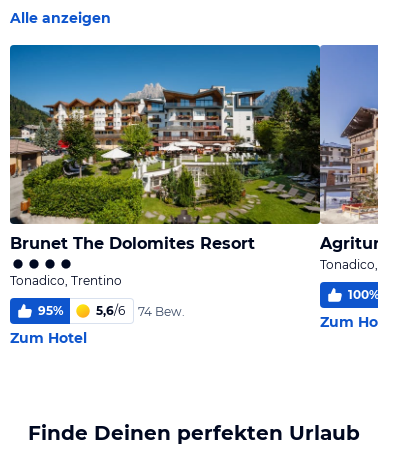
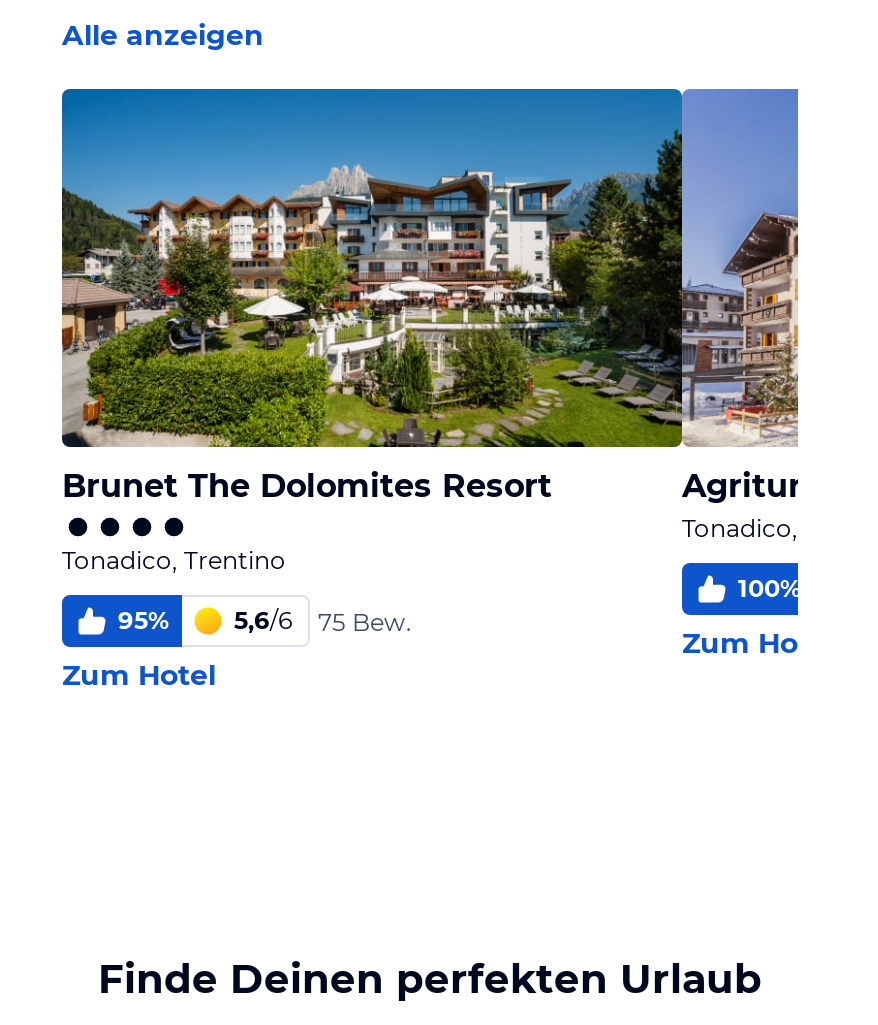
- 5,6/6 74 Bew.
+ 5,6/6 75 Bew.
